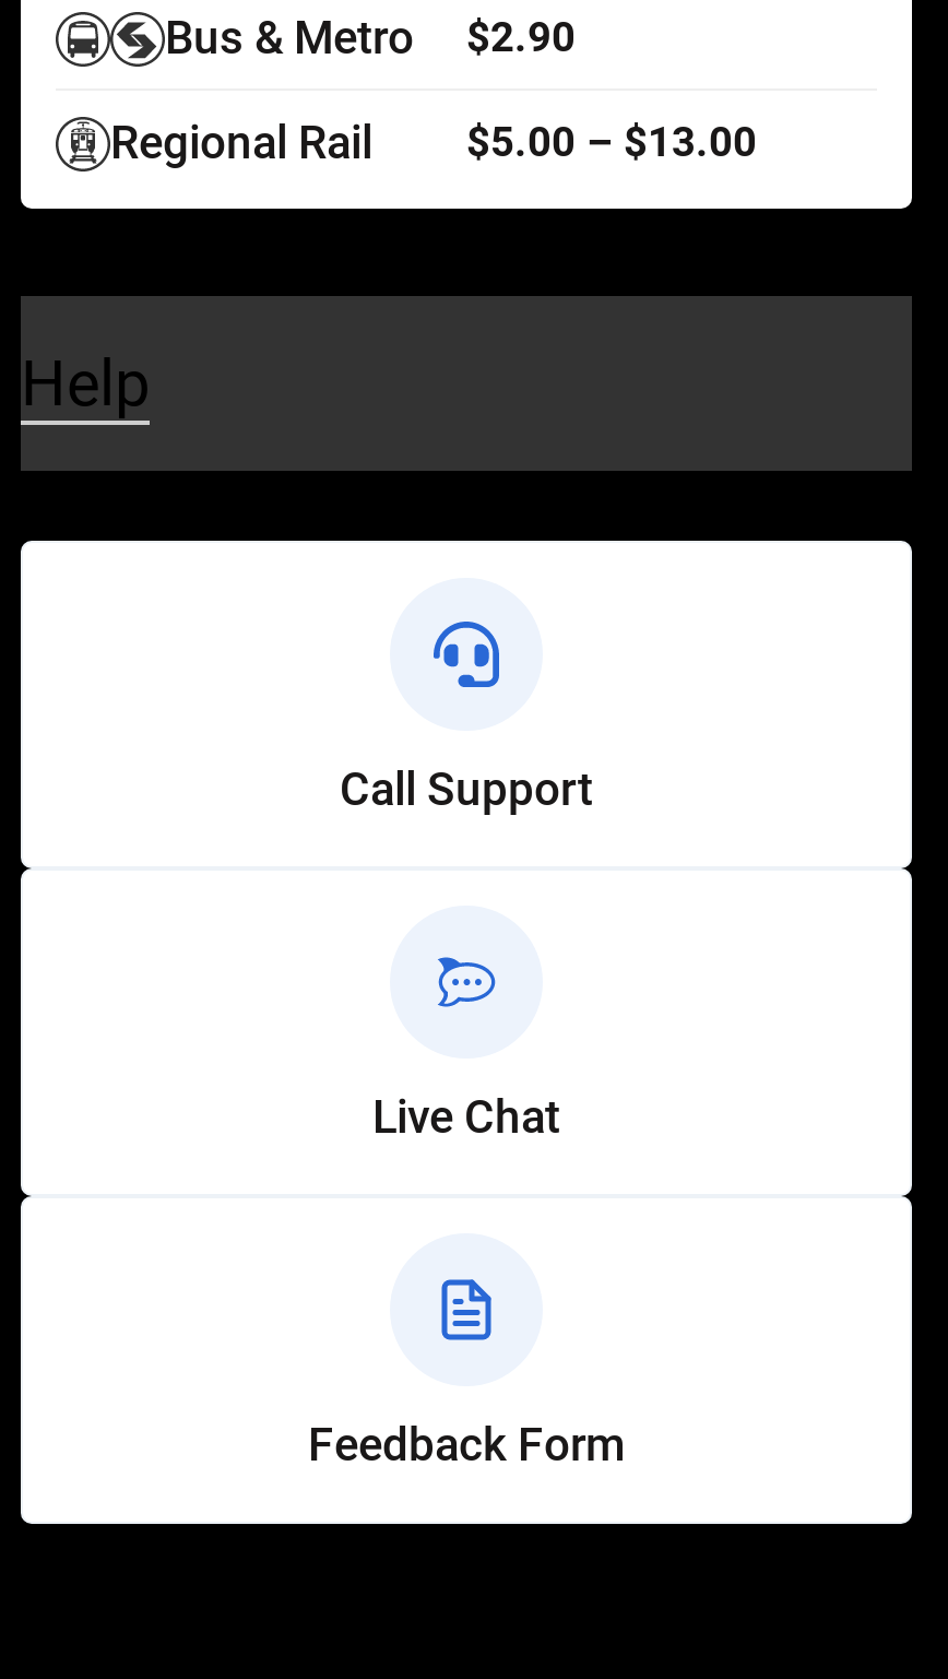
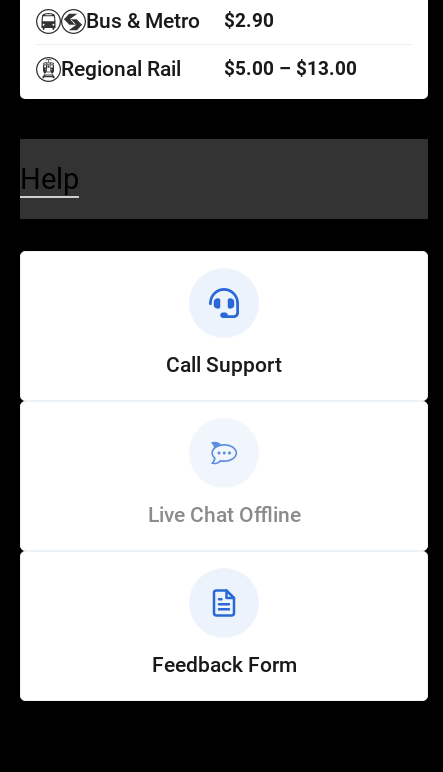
- Live Chat
+ Live Chat Offline
